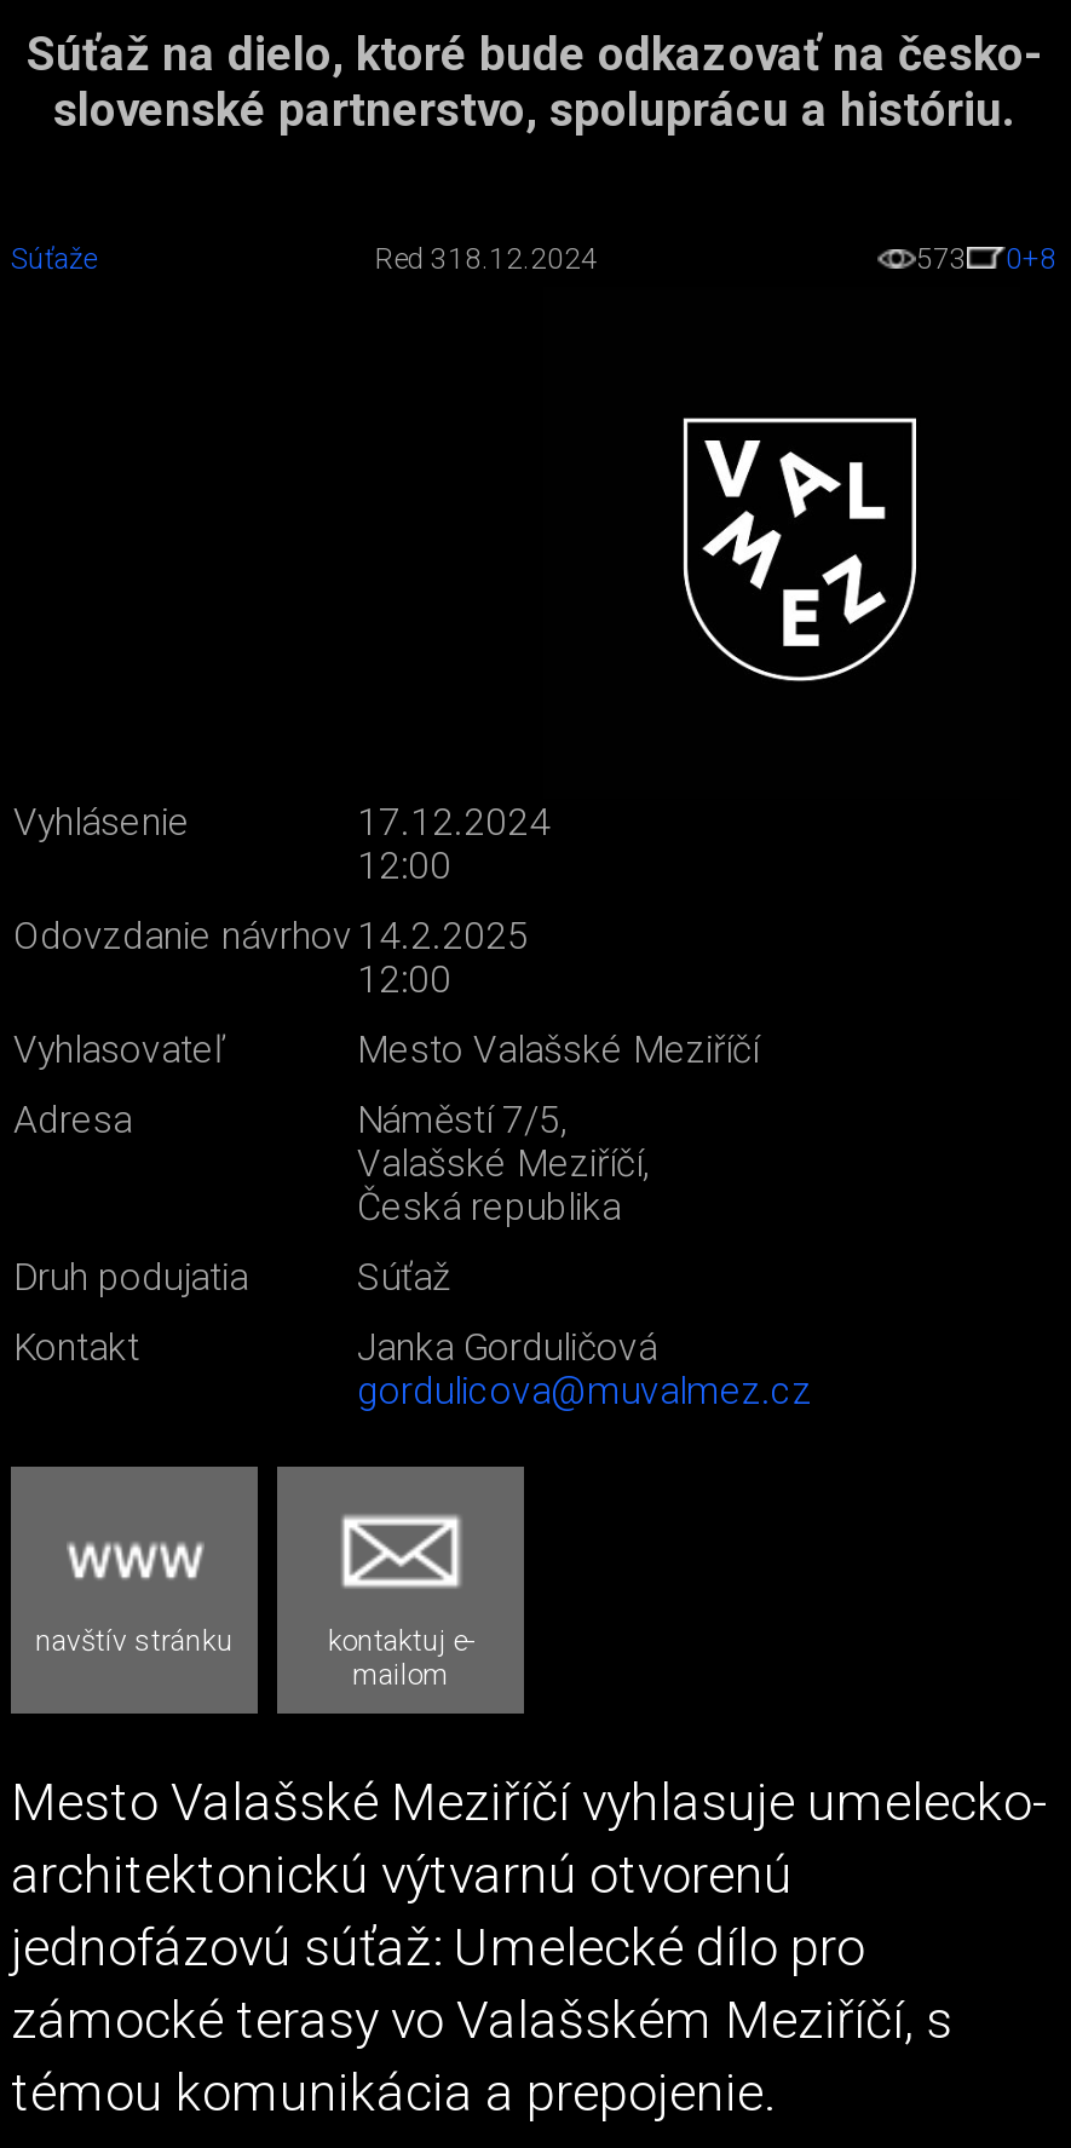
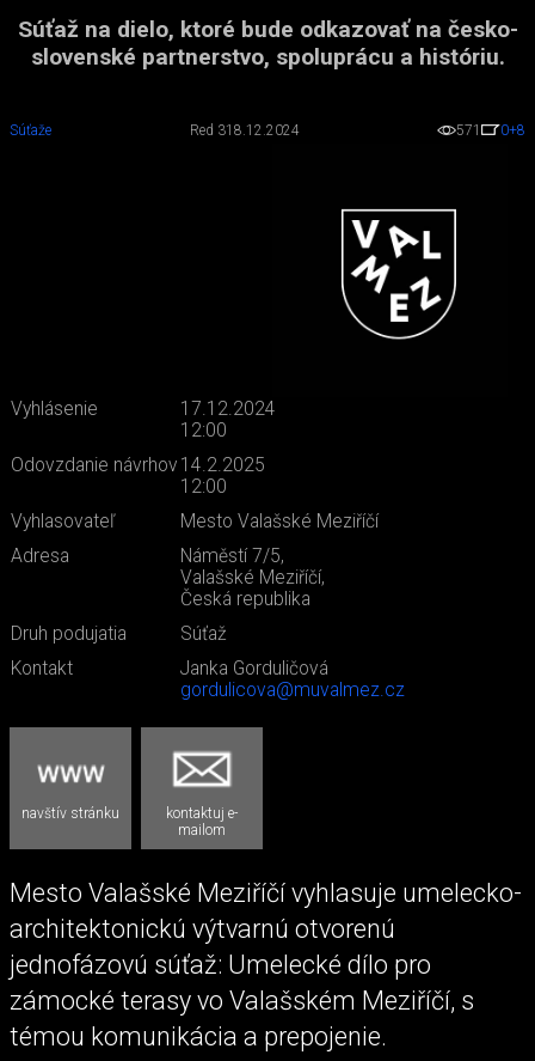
- 573 0+8
+ 571 0+8
